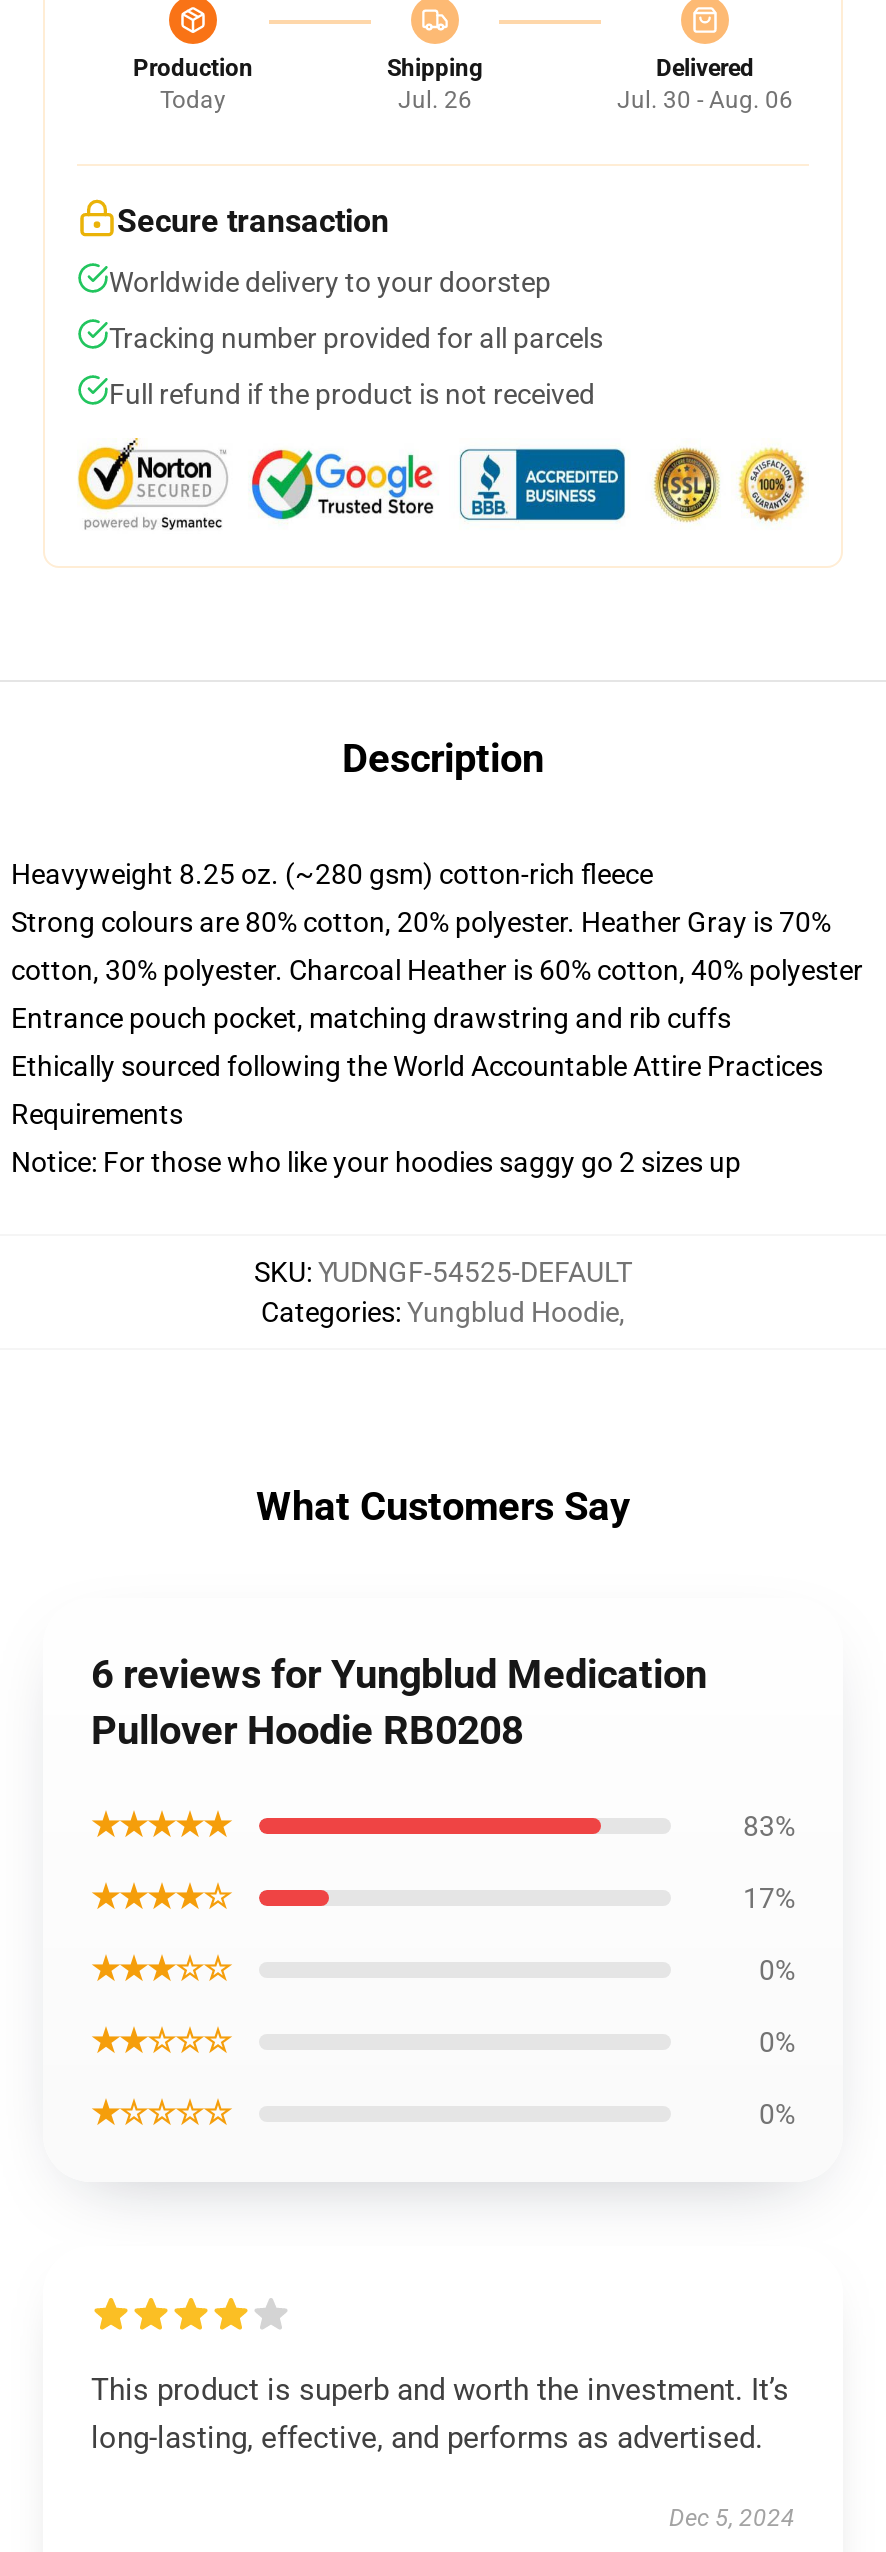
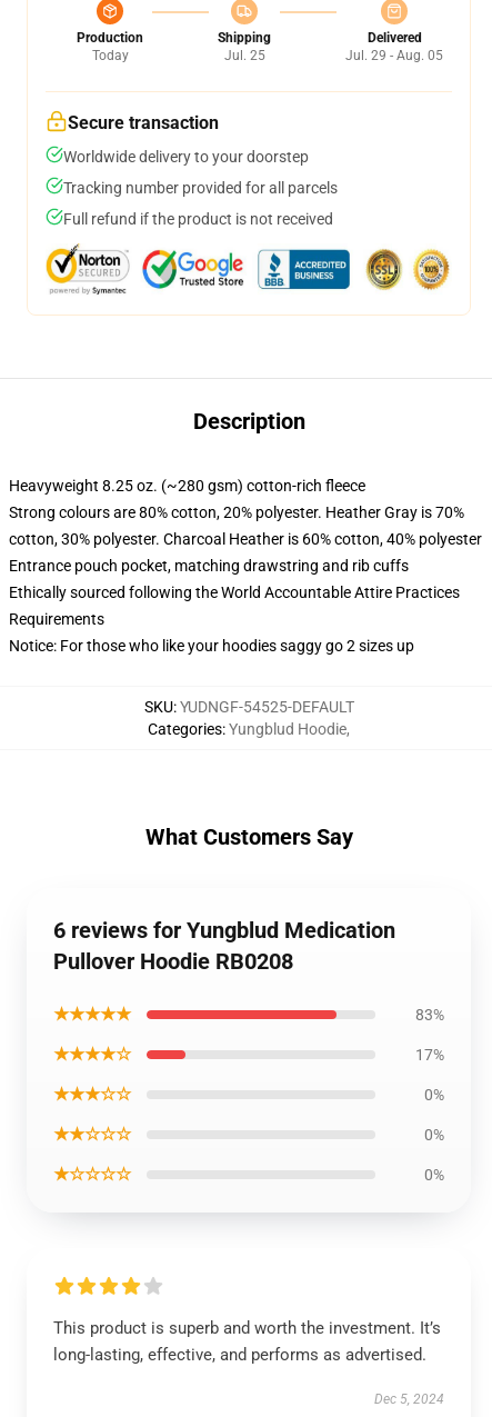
- Jul. 26
+ Jul. 25

- Jul. 30 - Aug. 06
+ Jul. 29 - Aug. 05
